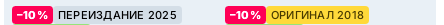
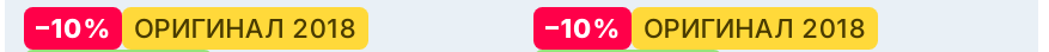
- –10% ПЕРЕИЗДАНИЕ 2025
+ –10% ОРИГИНАЛ 2018
